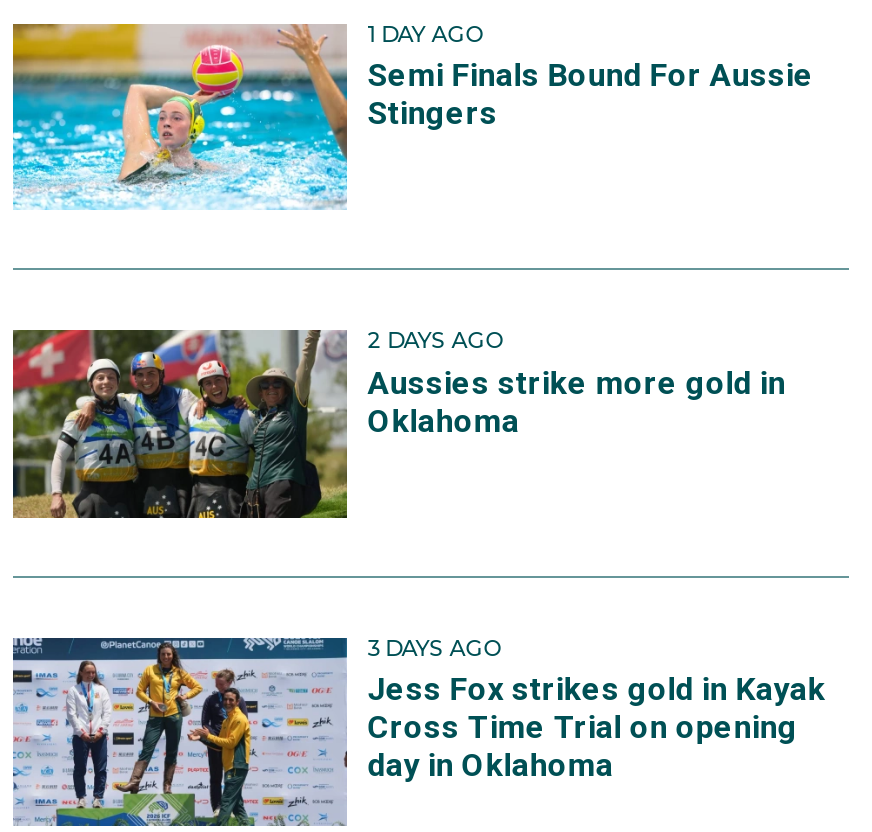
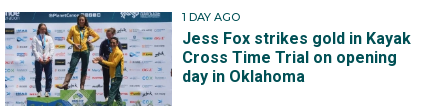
- [image]
- Semi Finals Bound For Aussie
- Stingers

- [image]
- 2 DAYS AGO
- Aussies strike more gold in
- Oklahoma

- 3 DAYS AGO
